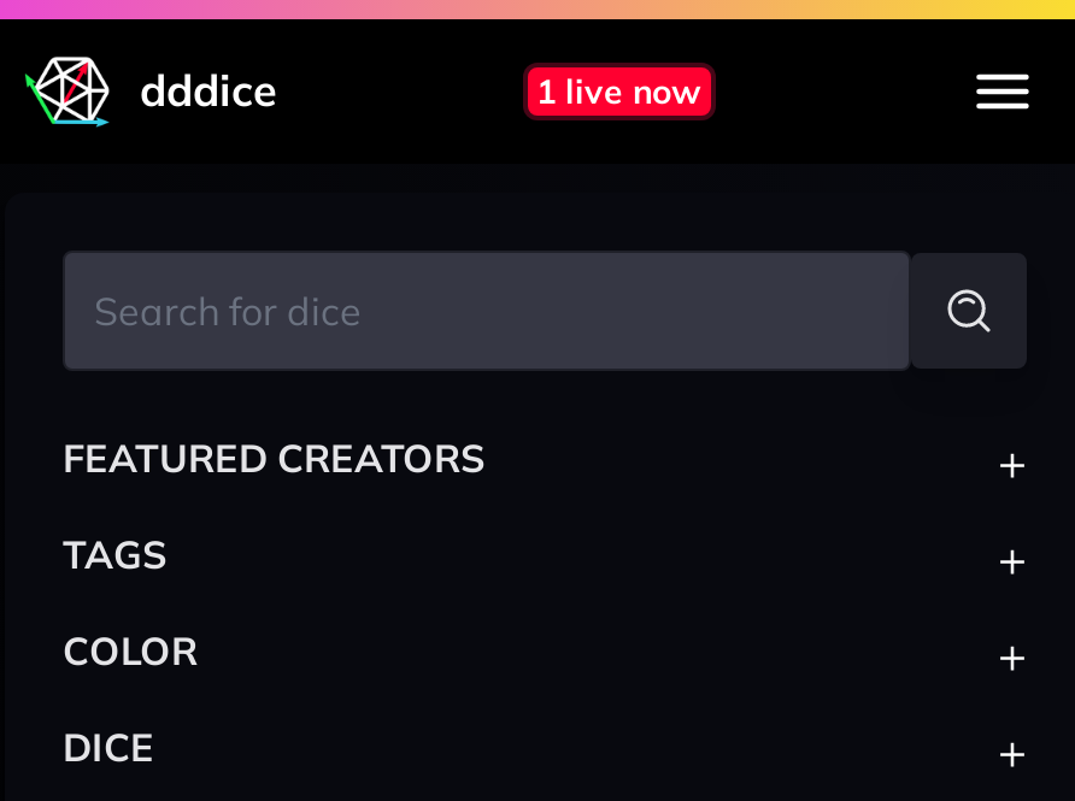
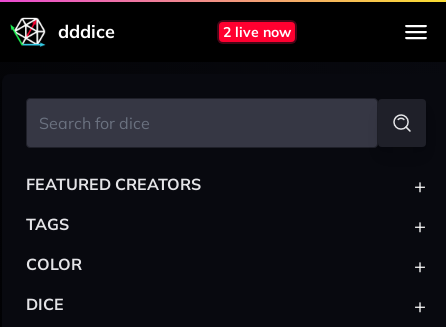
- 1 live now
+ 2 live now
